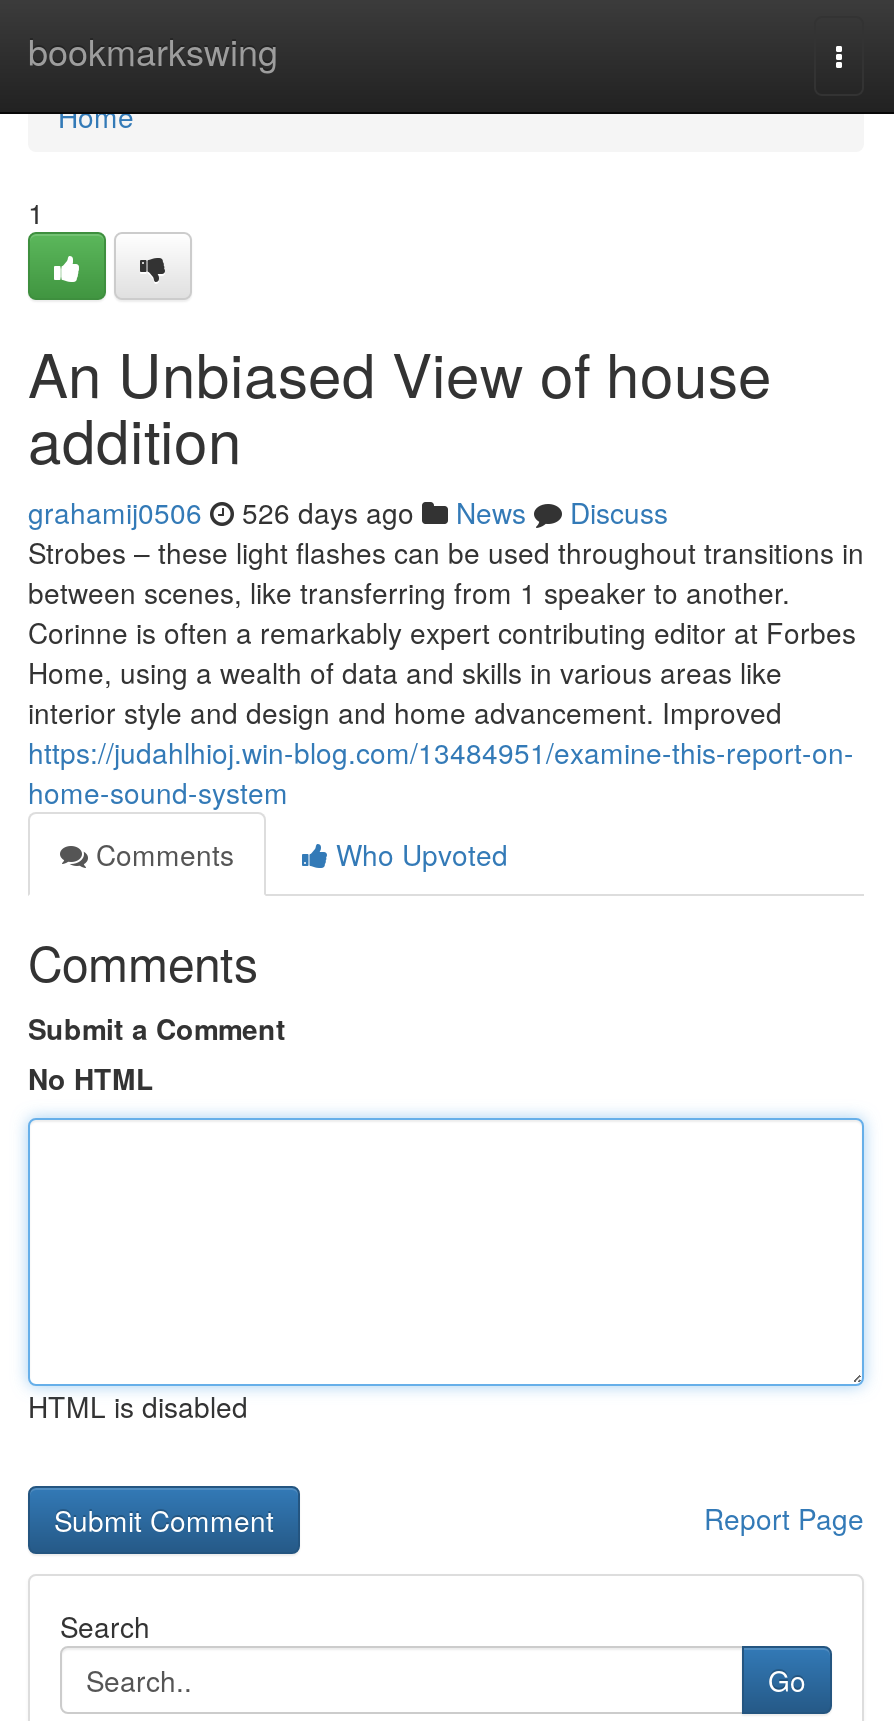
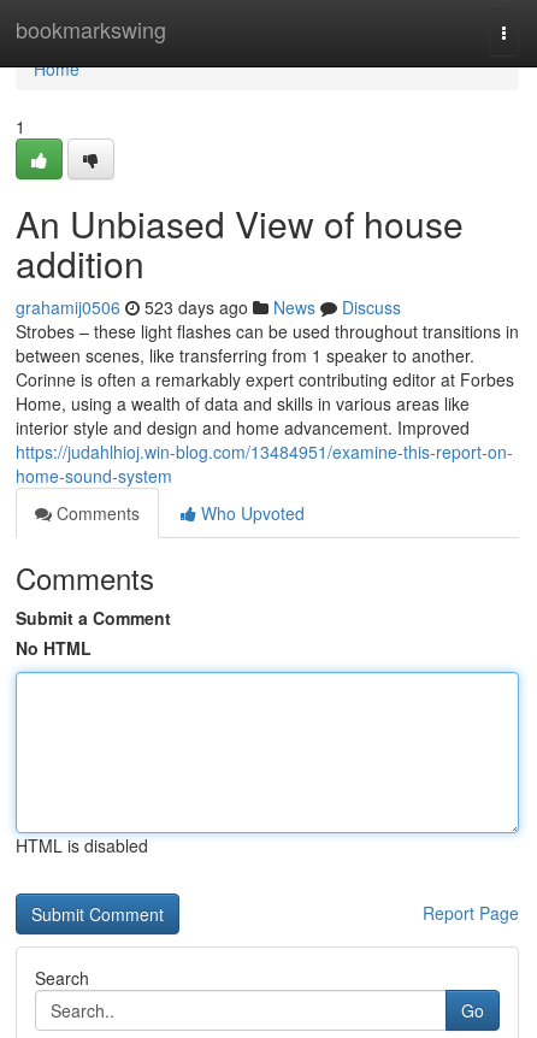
- grahamij0506 526 days ago News Discuss
+ grahamij0506 523 days ago News Discuss
